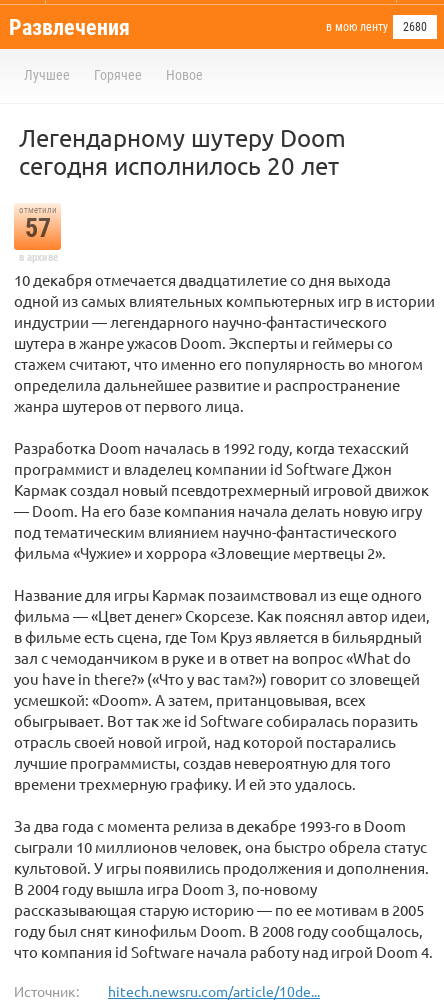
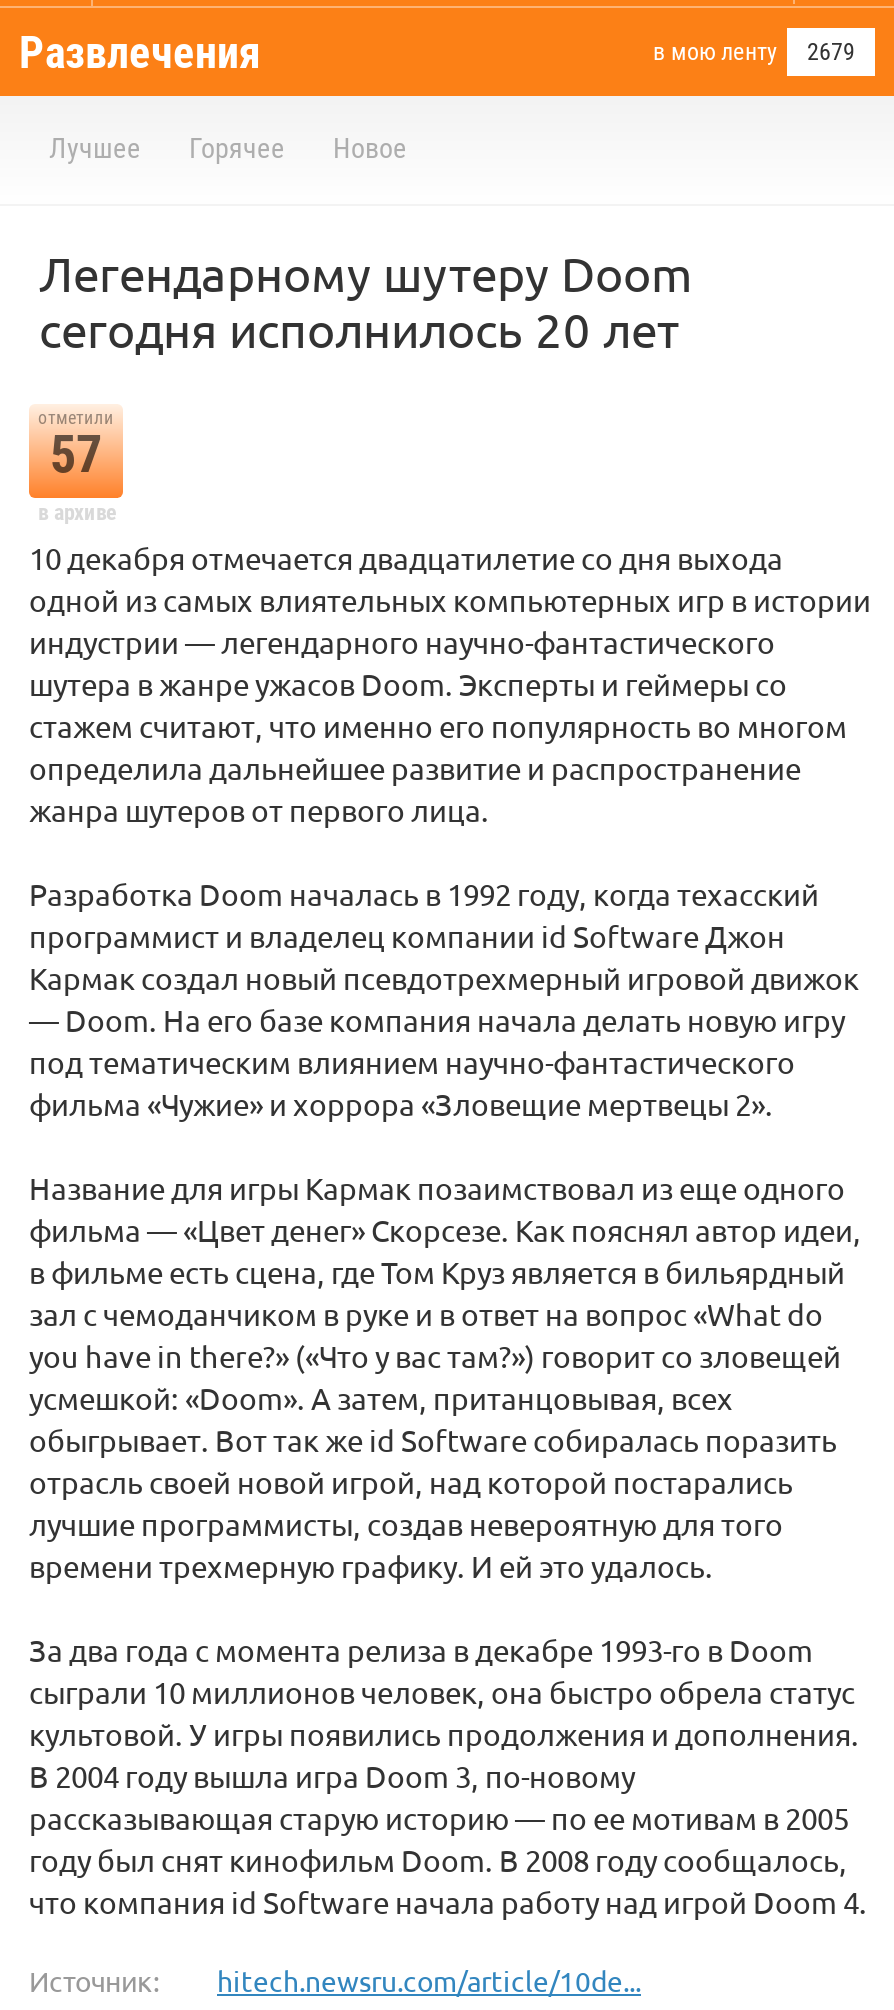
- в мою ленту 2680
+ в мою ленту 2679
